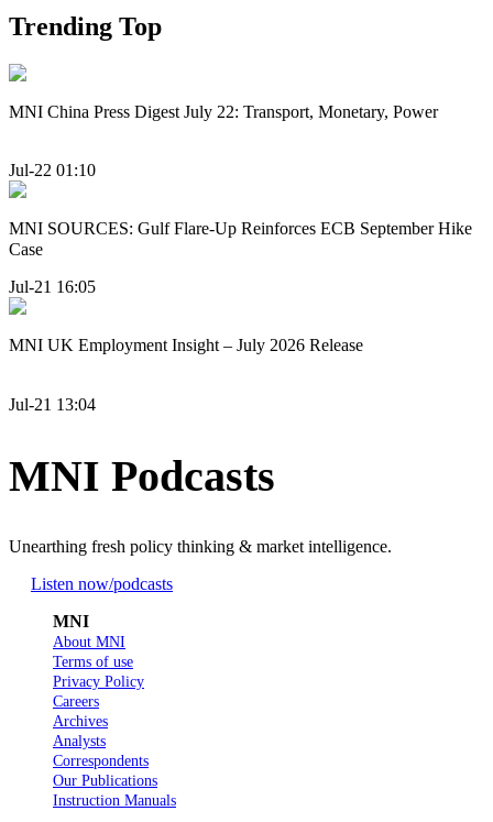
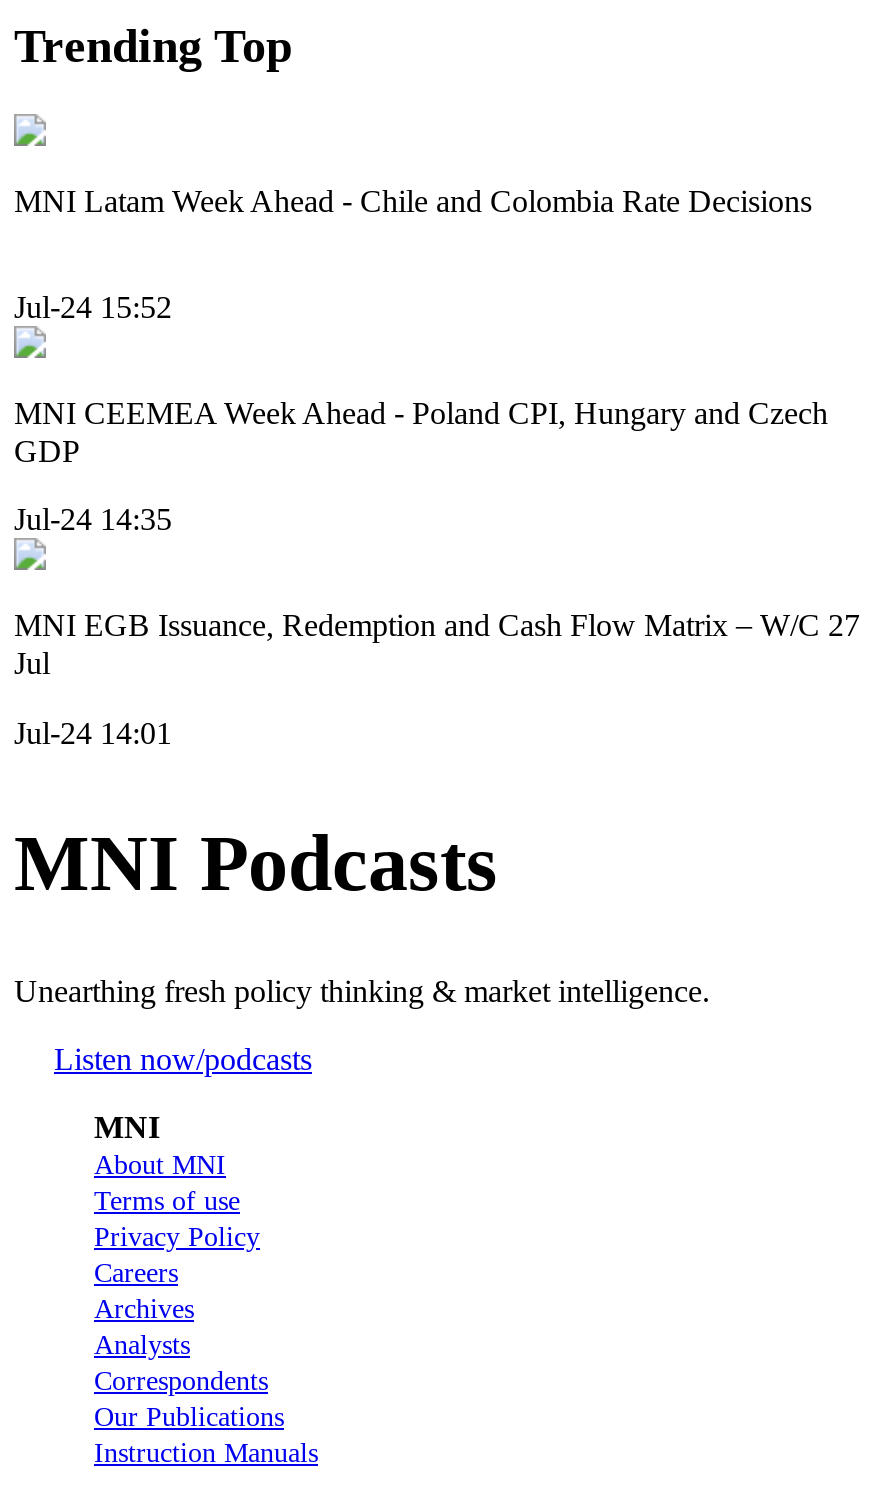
- MNI China Press Digest July 22: Transport, Monetary, Power
+ MNI Latam Week Ahead - Chile and Colombia Rate Decisions

- Jul-22 01:10
+ Jul-24 15:52

- MNI SOURCES: Gulf Flare-Up Reinforces ECB September Hike
- Case
+ MNI CEEMEA Week Ahead - Poland CPI, Hungary and Czech
+ GDP

- Jul-21 16:05
+ Jul-24 14:35

- MNI UK Employment Insight – July 2026 Release
+ MNI EGB Issuance, Redemption and Cash Flow Matrix – W/C 27
+ Jul

- Jul-21 13:04
+ Jul-24 14:01
